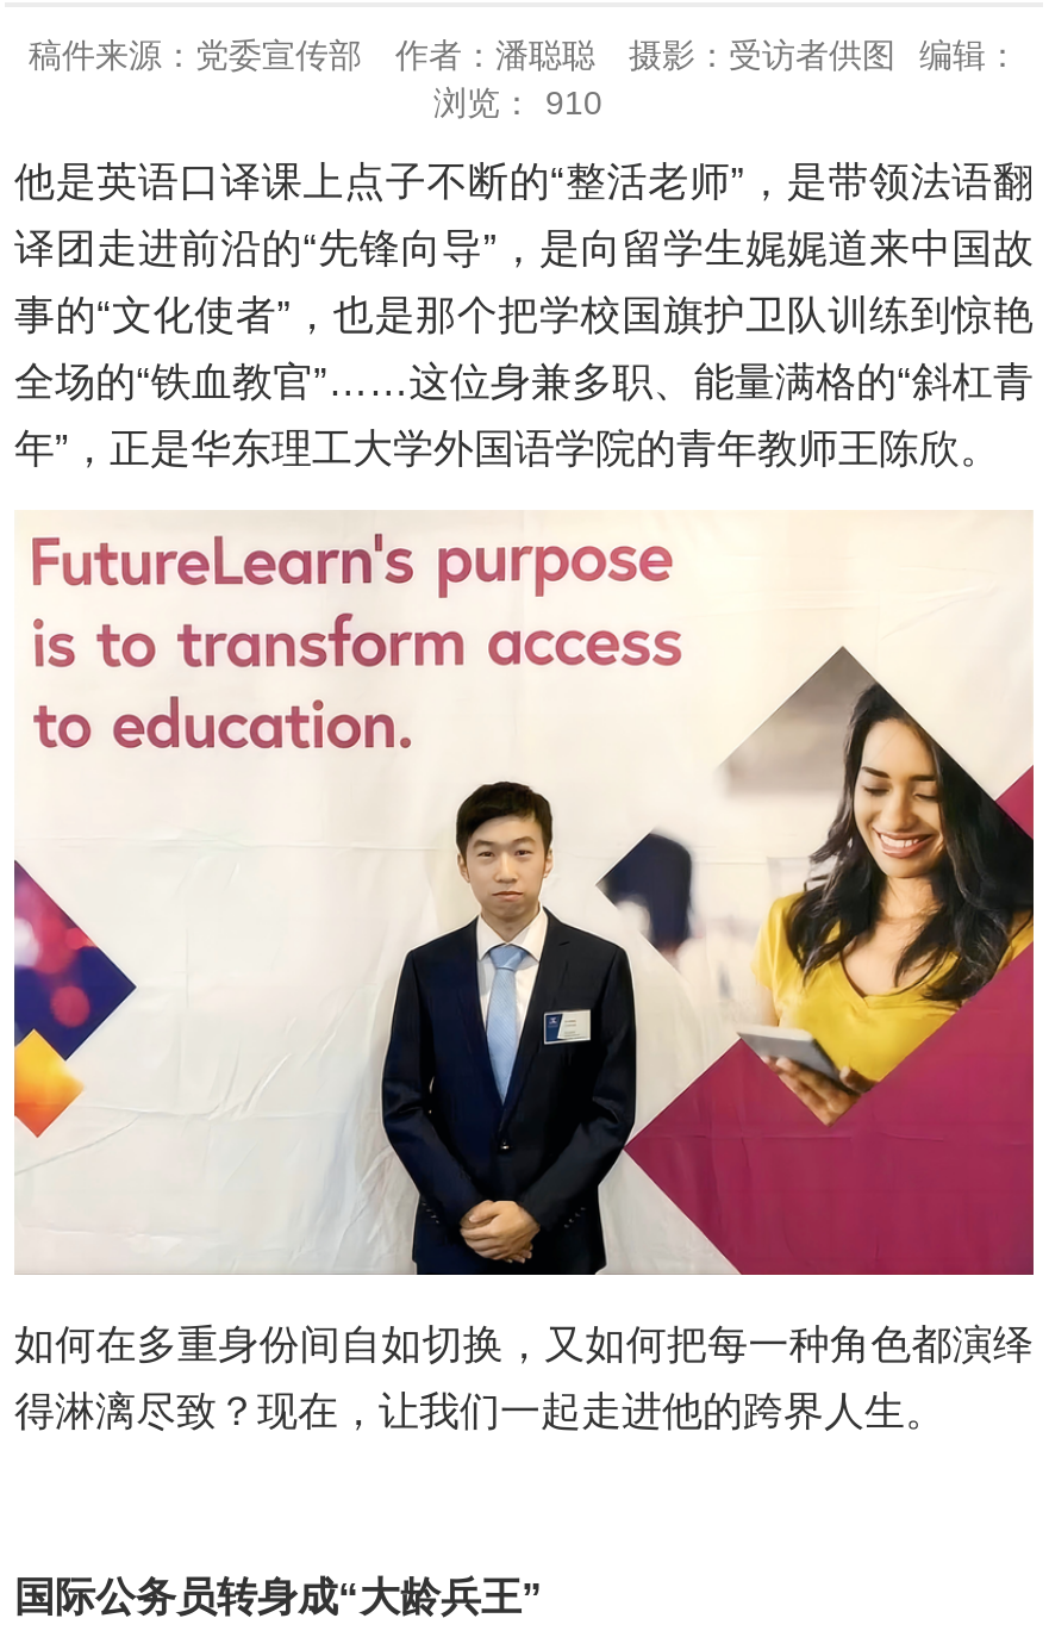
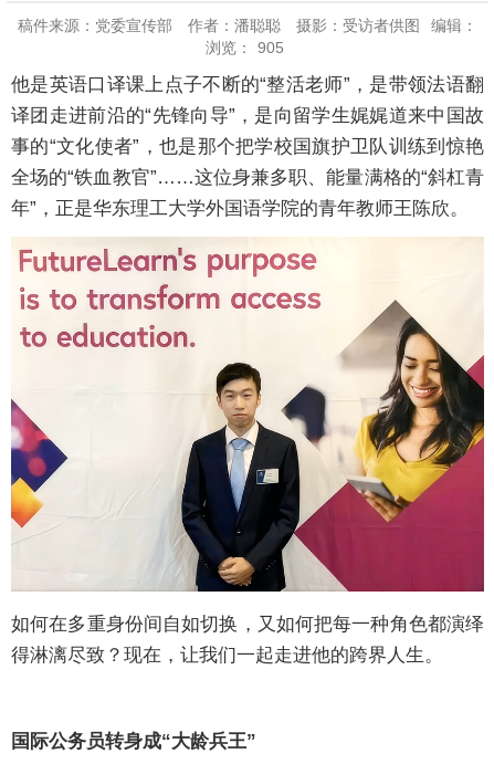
- 浏览： 910
+ 浏览： 905
